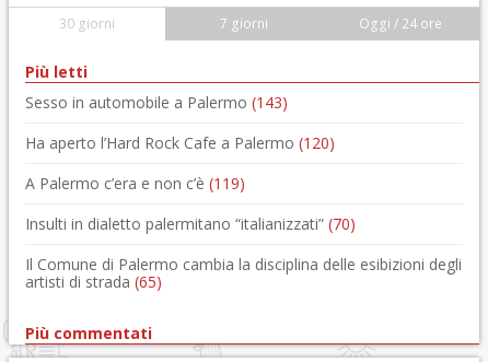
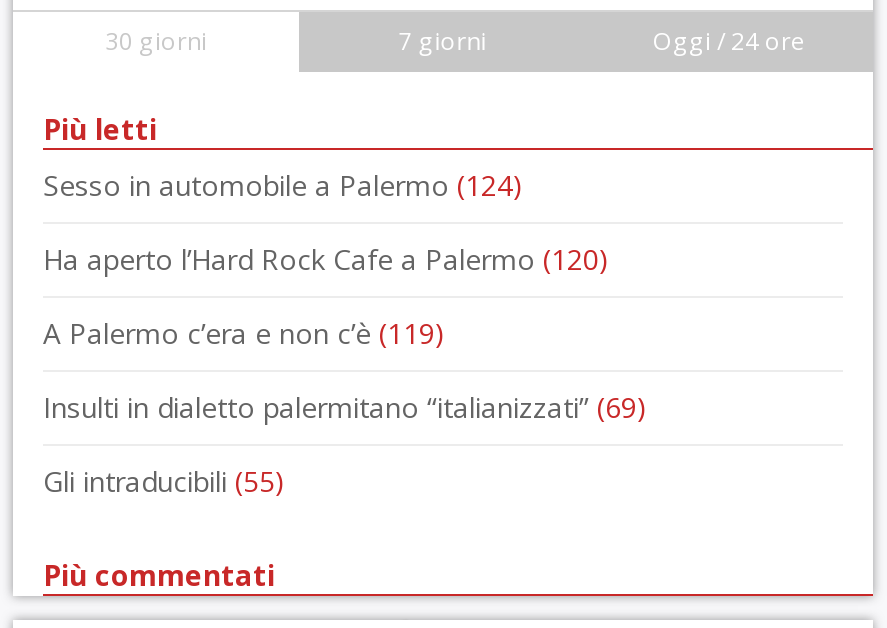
- Sesso in automobile a Palermo (143)
+ Sesso in automobile a Palermo (124)

- Insulti in dialetto palermitano “italianizzati” (70)
+ Insulti in dialetto palermitano “italianizzati” (69)

- Il Comune di Palermo cambia la disciplina delle esibizioni degli
- artisti di strada (65)
+ Gli intraducibili (55)
